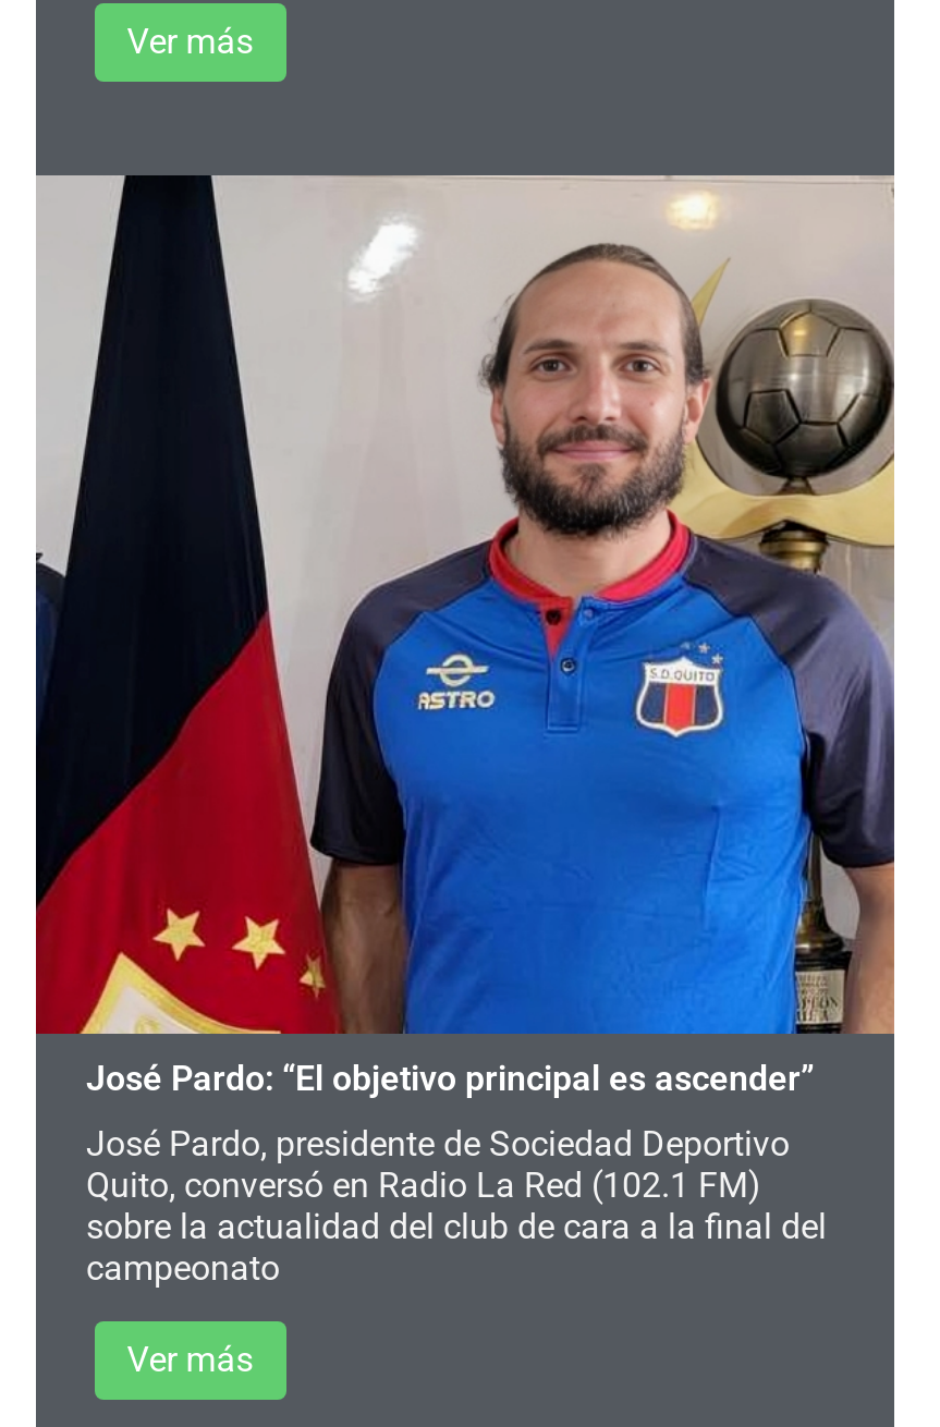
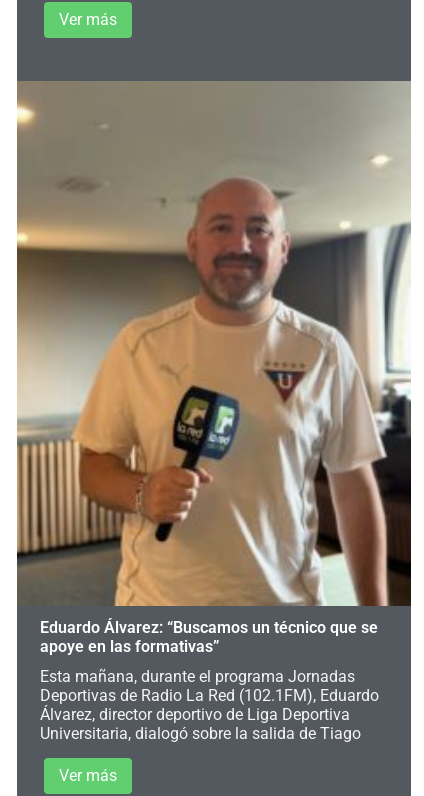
- [image]
- José Pardo: “El objetivo principal es ascender”
+ [image]
+ Eduardo Álvarez: “Buscamos un técnico que se
+ apoye en las formativas”

- José Pardo, presidente de Sociedad Deportivo
- Quito, conversó en Radio La Red (102.1 FM)
- sobre la actualidad del club de cara a la final del
- campeonato
+ Esta mañana, durante el programa Jornadas
+ Deportivas de Radio La Red (102.1FM), Eduardo
+ Álvarez, director deportivo de Liga Deportiva
+ Universitaria, dialogó sobre la salida de Tiago
